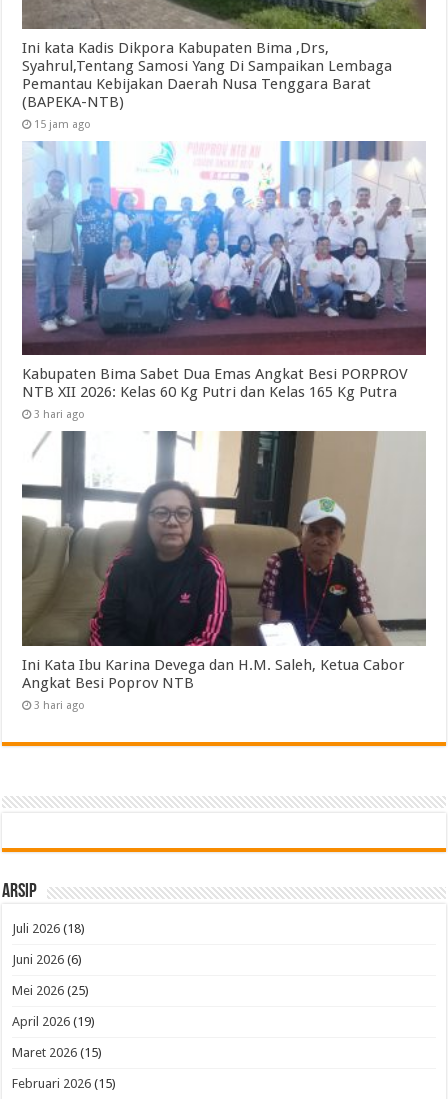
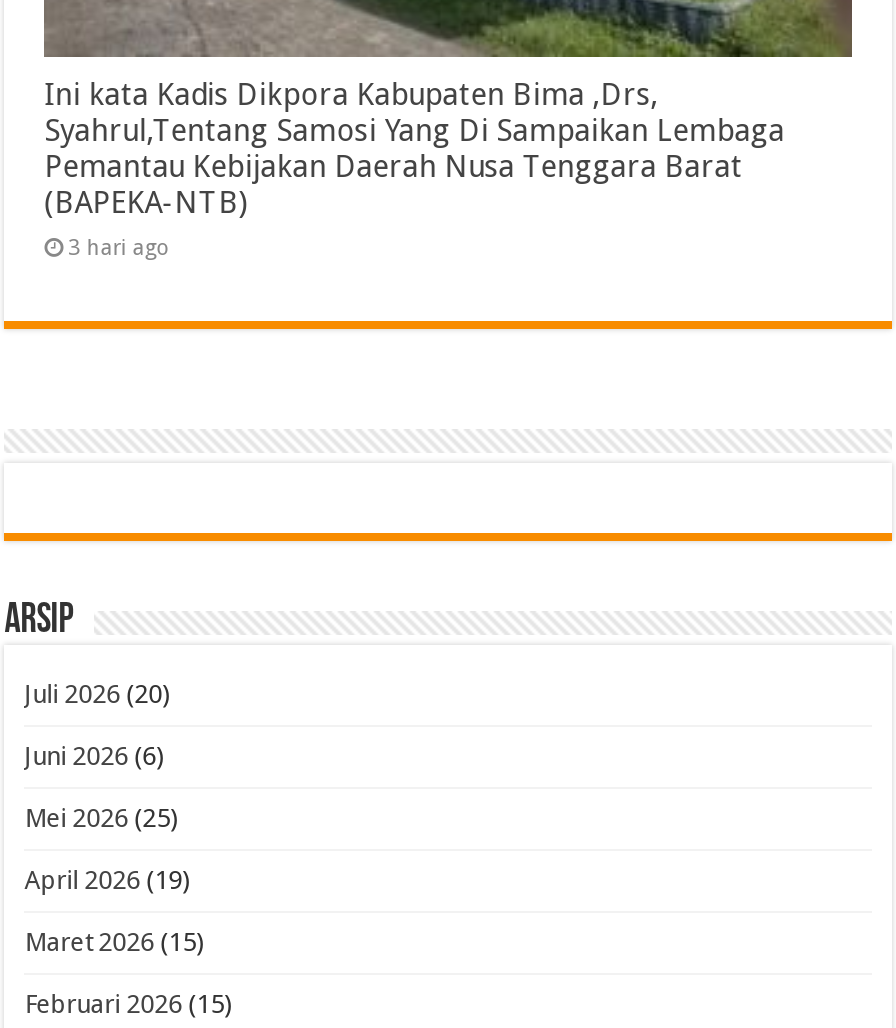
- 15 jam ago

- [image]
- Kabupaten Bima Sabet Dua Emas Angkat Besi PORPROV
- NTB XII 2026: Kelas 60 Kg Putri dan Kelas 165 Kg Putra
- 3 hari ago

- [image]
- Ini Kata Ibu Karina Devega dan H.M. Saleh, Ketua Cabor
- Angkat Besi Poprov NTB

- Juli 2026 (18)
+ Juli 2026 (20)
